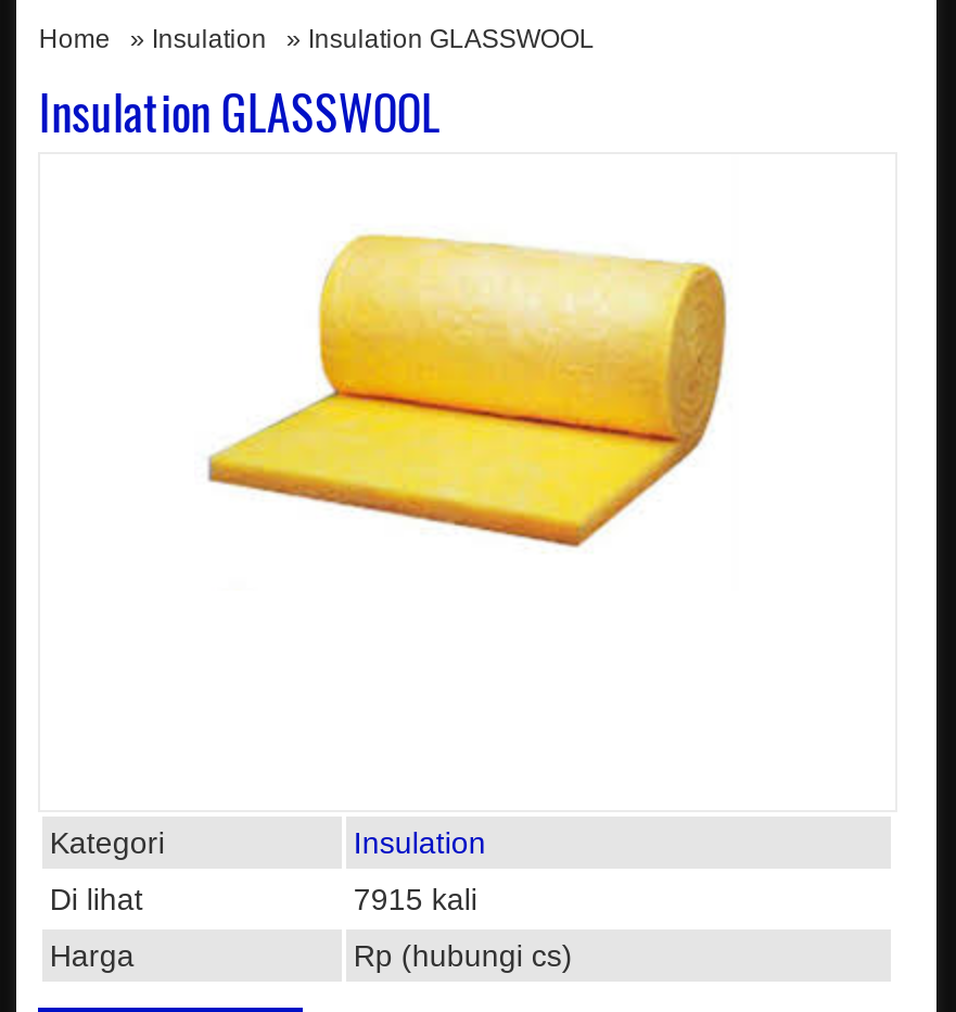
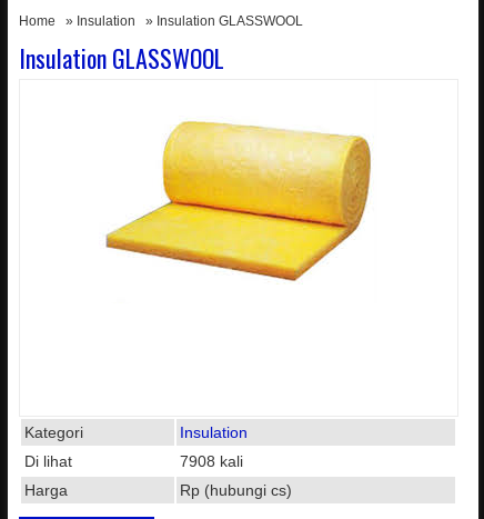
- 7915 kali
+ 7908 kali
